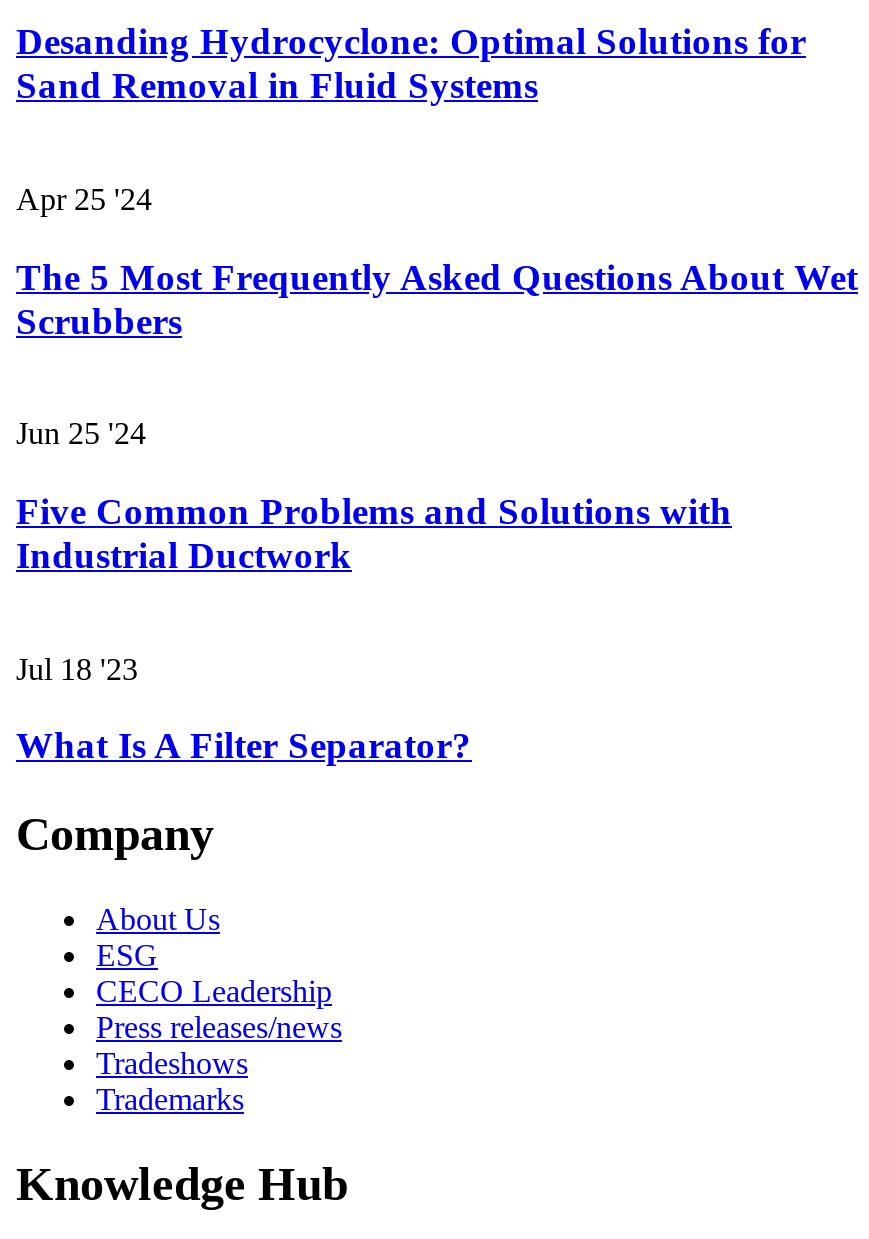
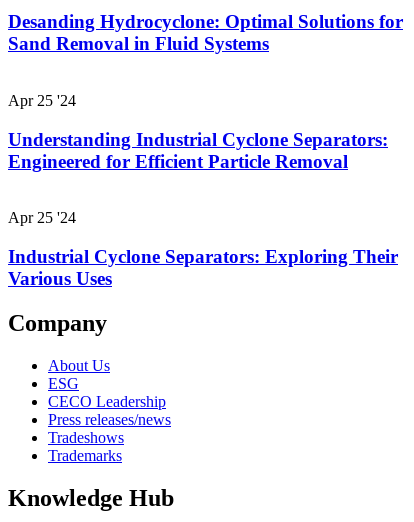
- The 5 Most Frequently Asked Questions About Wet
- Scrubbers
- Jun 25 '24
- Five Common Problems and Solutions with
- Industrial Ductwork
- Jul 18 '23
- What Is A Filter Separator?
+ Understanding Industrial Cyclone Separators:
+ Engineered for Efficient Particle Removal
+ Apr 25 '24
+ Industrial Cyclone Separators: Exploring Their
+ Various Uses
